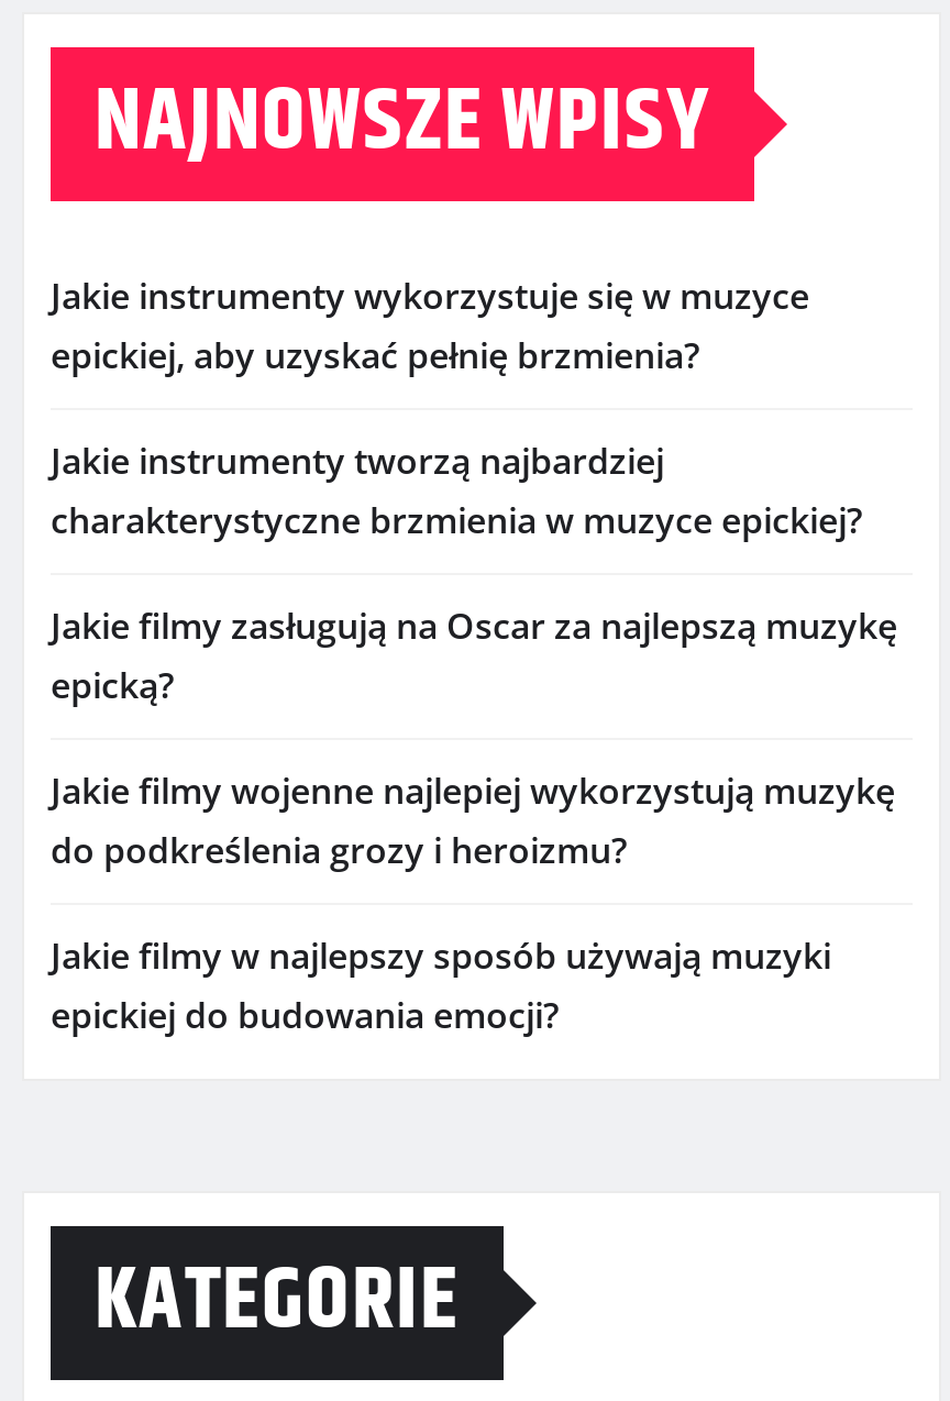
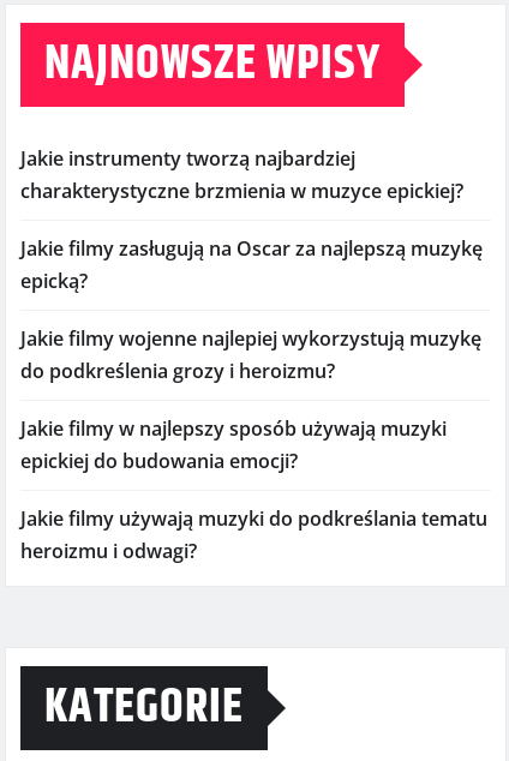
- Jakie instrumenty wykorzystuje się w muzyce
- epickiej, aby uzyskać pełnię brzmienia?

moved up: Jakie instrumenty tworzą najbardziej | charakterystyczne brzmienia w muzyce epickiej? | Jakie filmy zasługują na Oscar za najlepszą muzykę | epicką? | Jakie filmy wojenne najlepiej wykorzystują muzykę | do podkreślenia grozy i heroizmu? | Jakie filmy w najlepszy sposób używają muzyki | epickiej do budowania emocji?

+ Jakie filmy używają muzyki do podkreślania tematu
+ heroizmu i odwagi?
